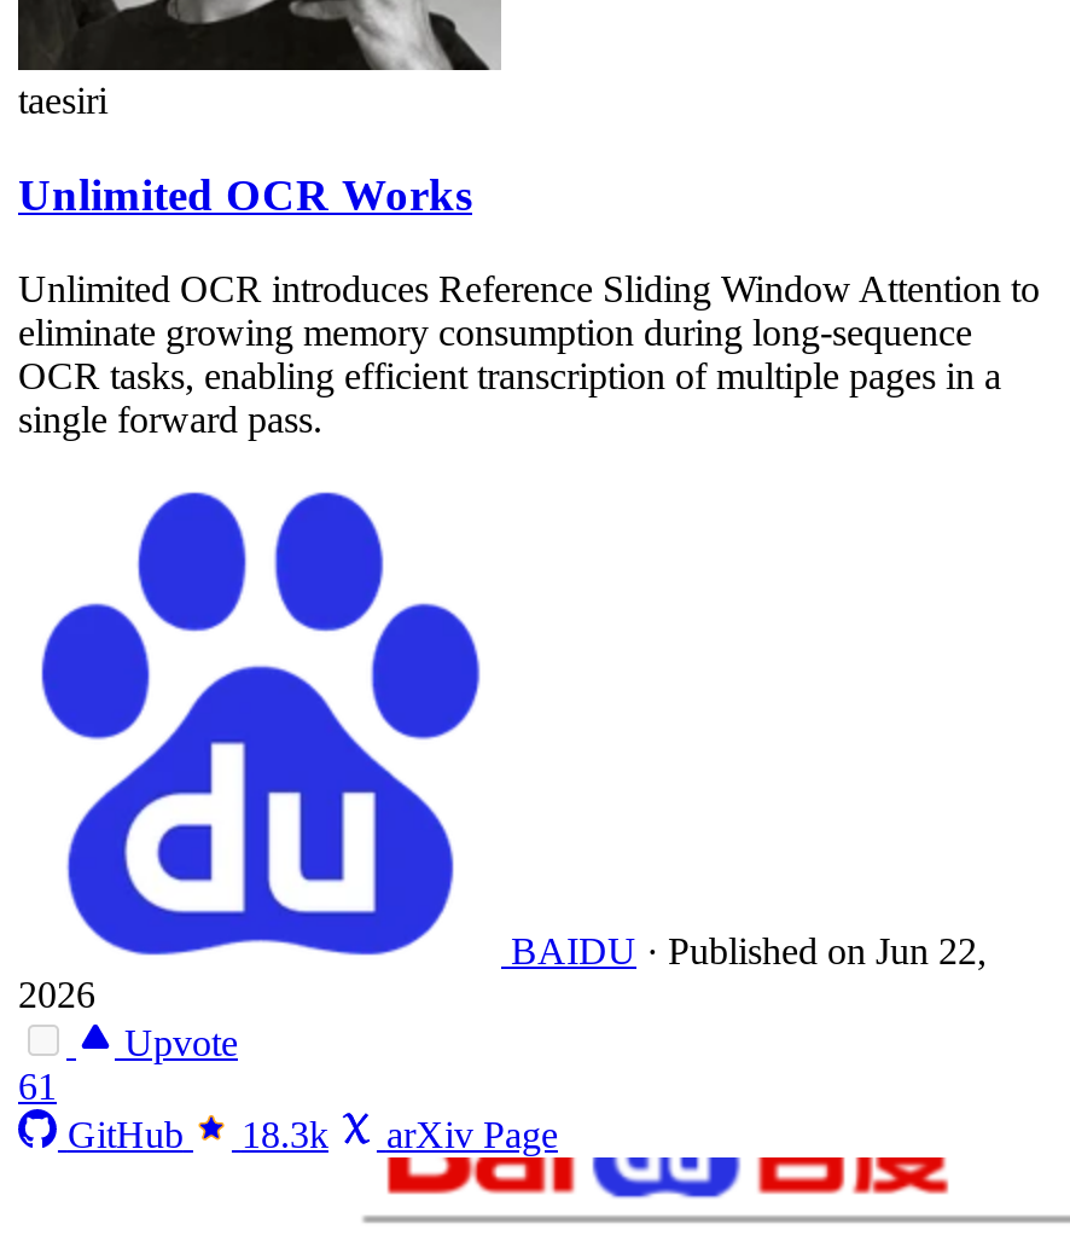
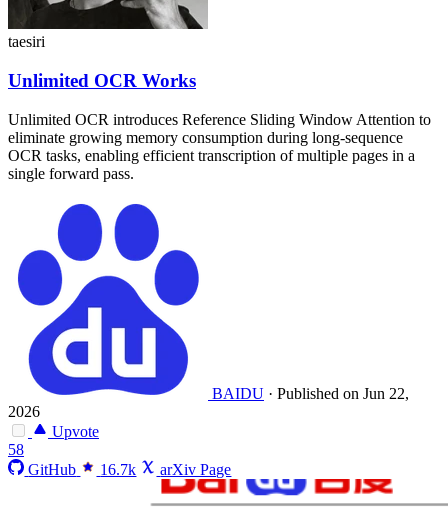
- 61
+ 58

- GitHub 18.3k arXiv Page
+ GitHub 16.7k arXiv Page
